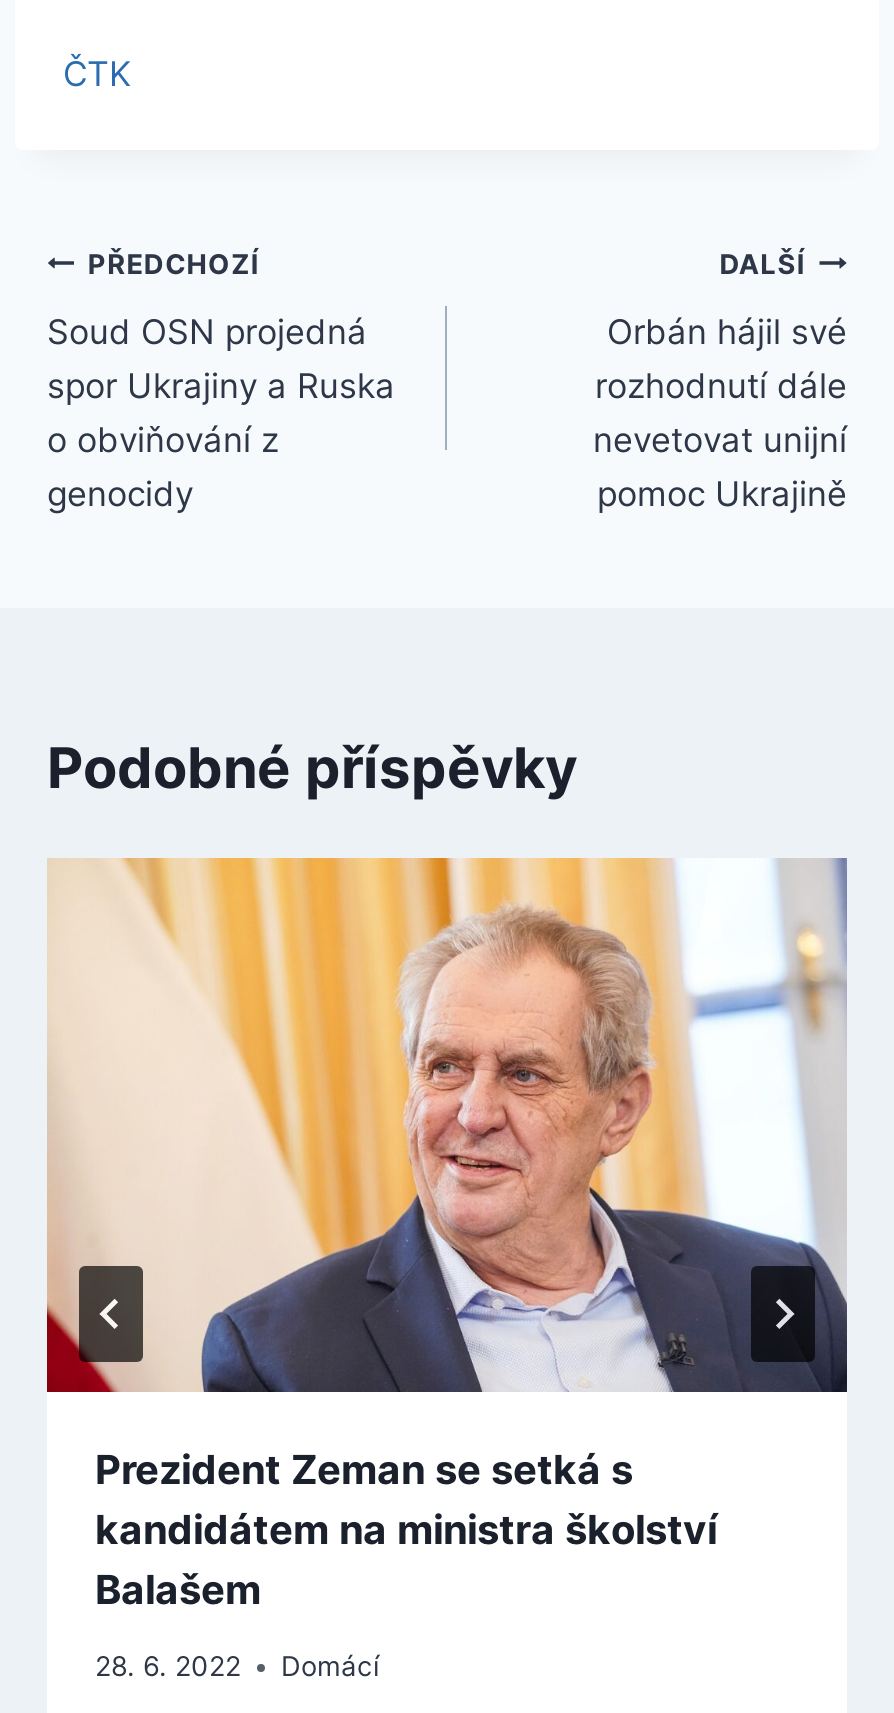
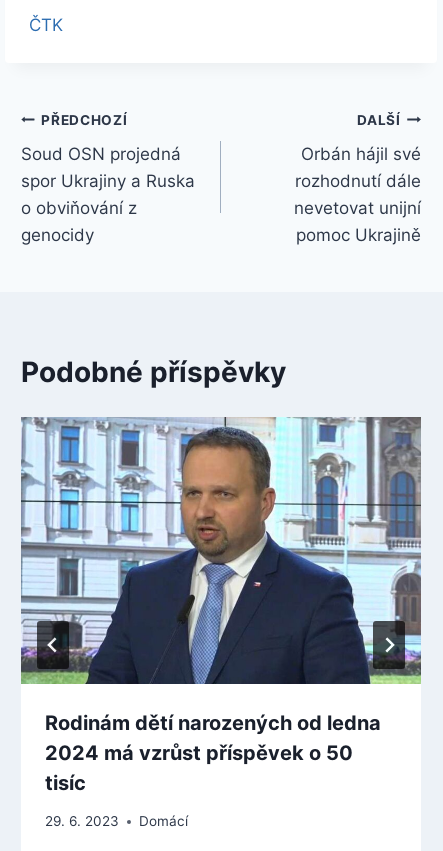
- [image]
- Prezident Zeman se setká s
- kandidátem na ministra školství
- Balašem
+ [image]
+ Rodinám dětí narozených od ledna
+ 2024 má vzrůst příspěvek o 50
+ tisíc

- 28. 6. 2022 Domácí
+ 29. 6. 2023 Domácí
